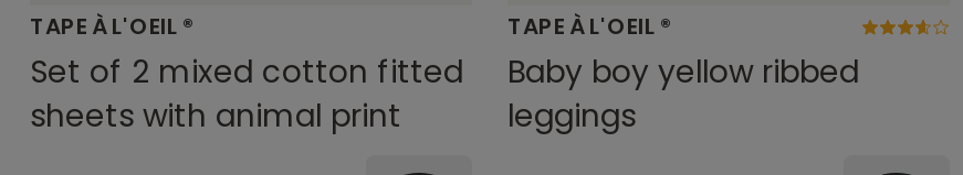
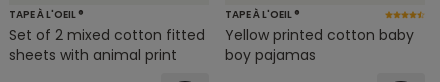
- Baby boy yellow ribbed
- leggings
+ Yellow printed cotton baby
+ boy pajamas
